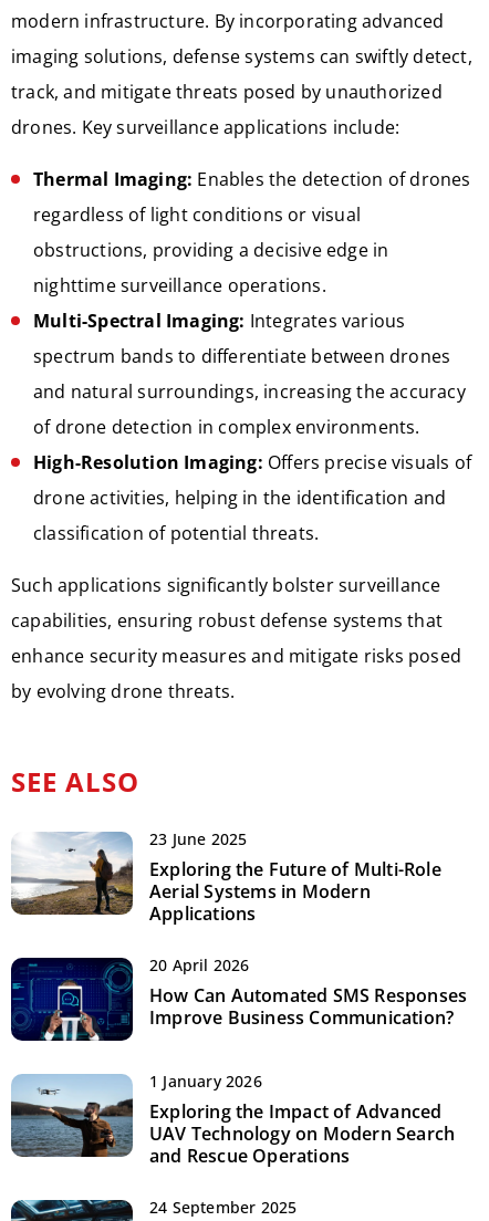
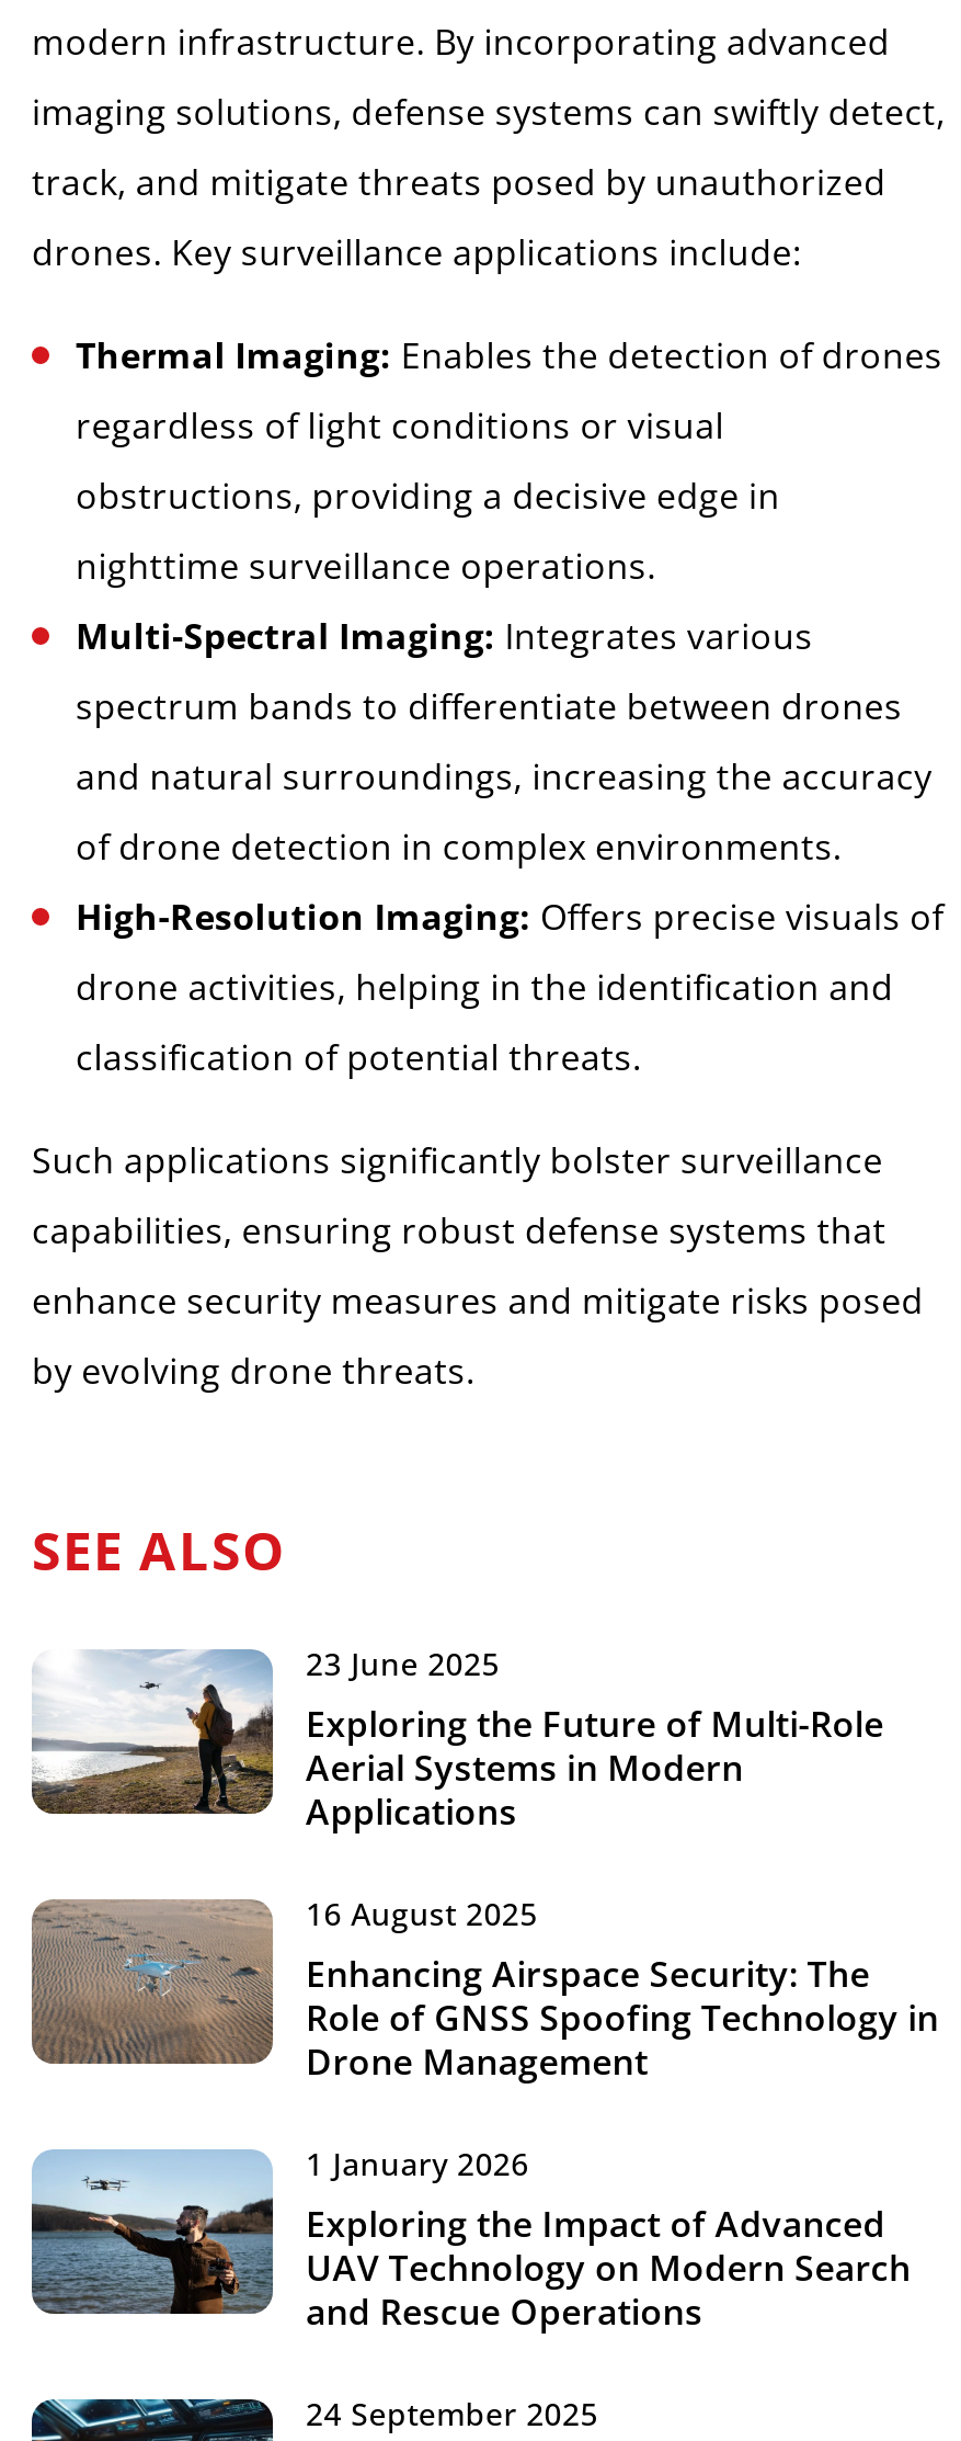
- [image]
- 20 April 2026
- How Can Automated SMS Responses
- Improve Business Communication?
+ [image]
+ 16 August 2025
+ Enhancing Airspace Security: The
+ Role of GNSS Spoofing Technology in
+ Drone Management
